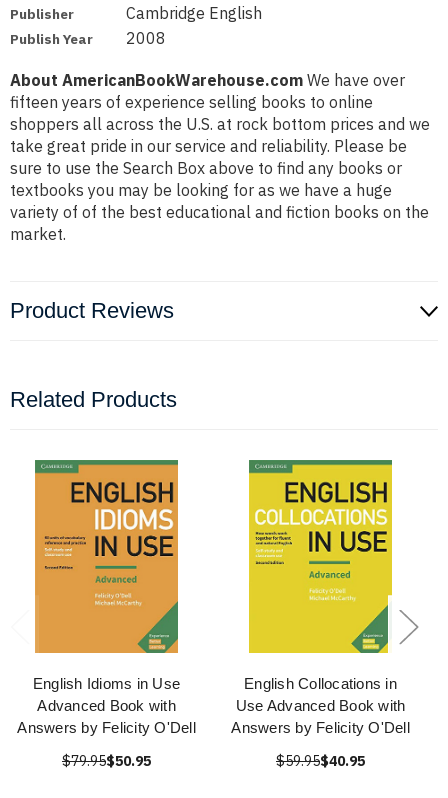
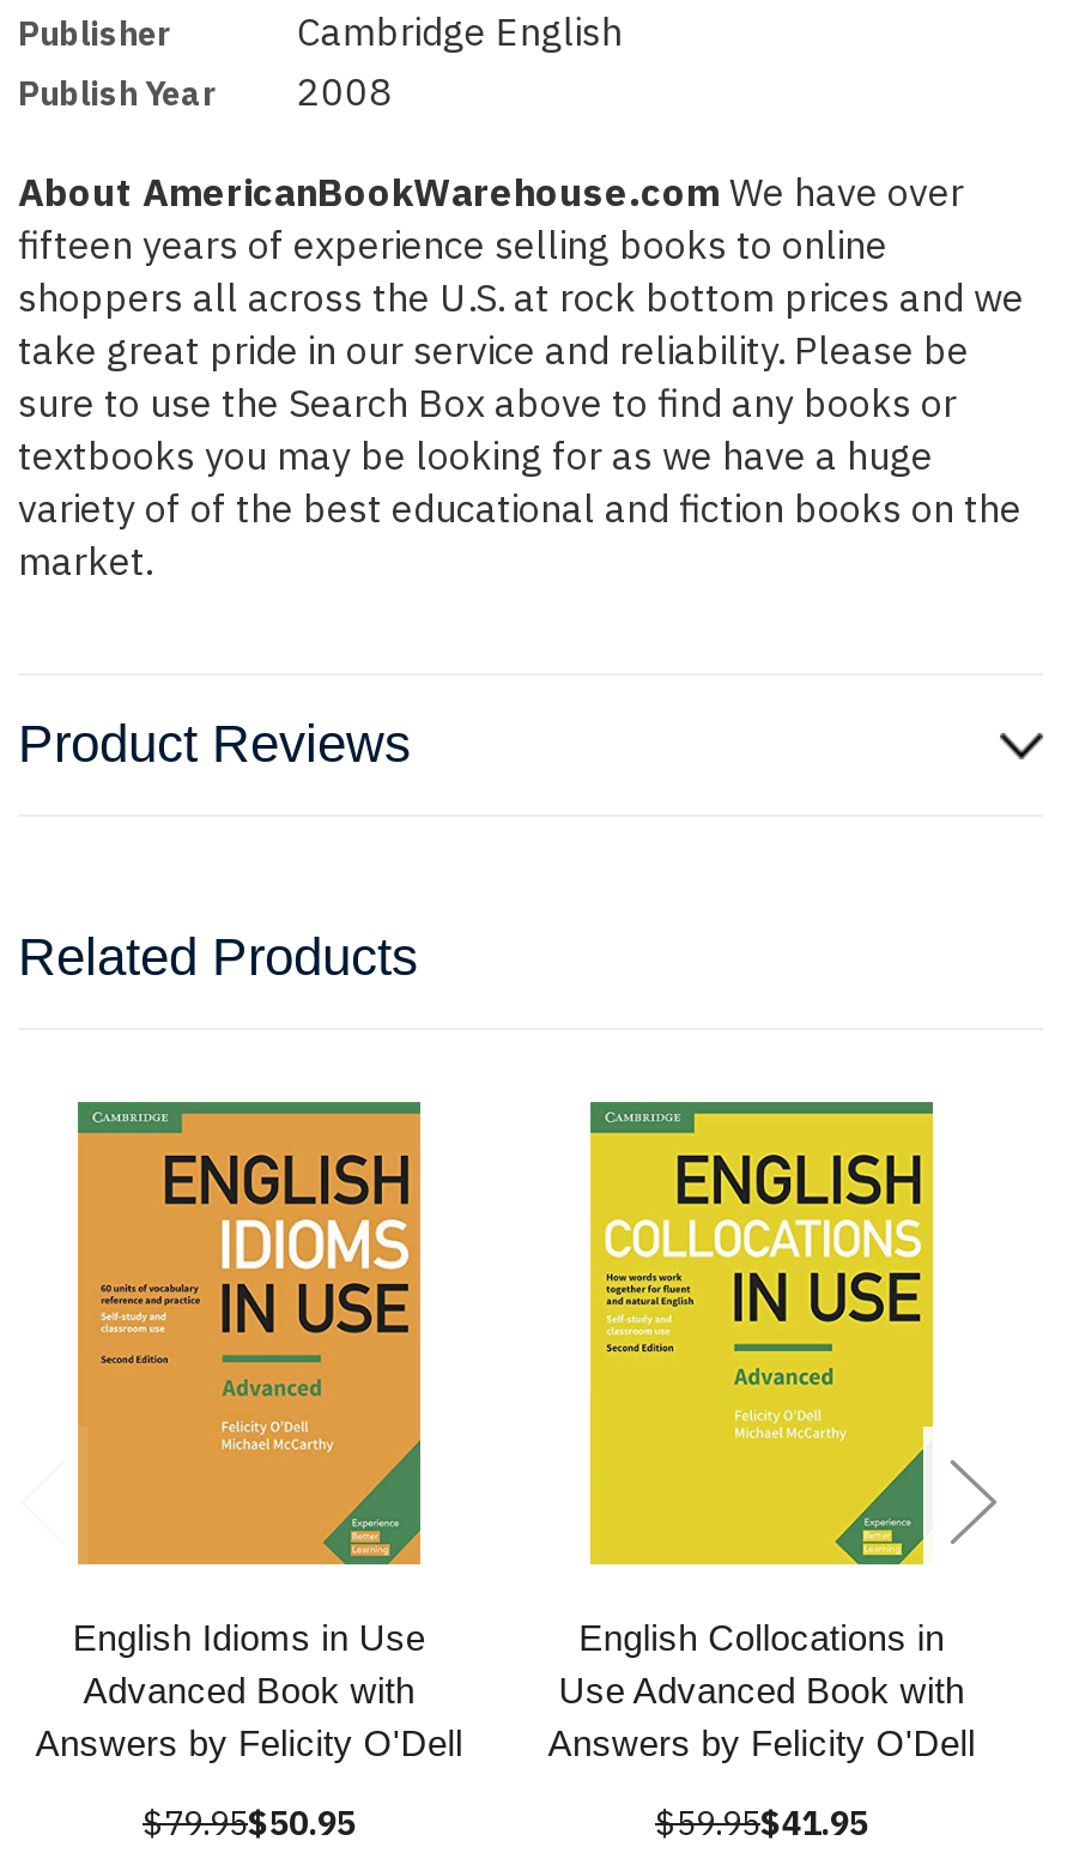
- $59.95$40.95
+ $59.95$41.95
